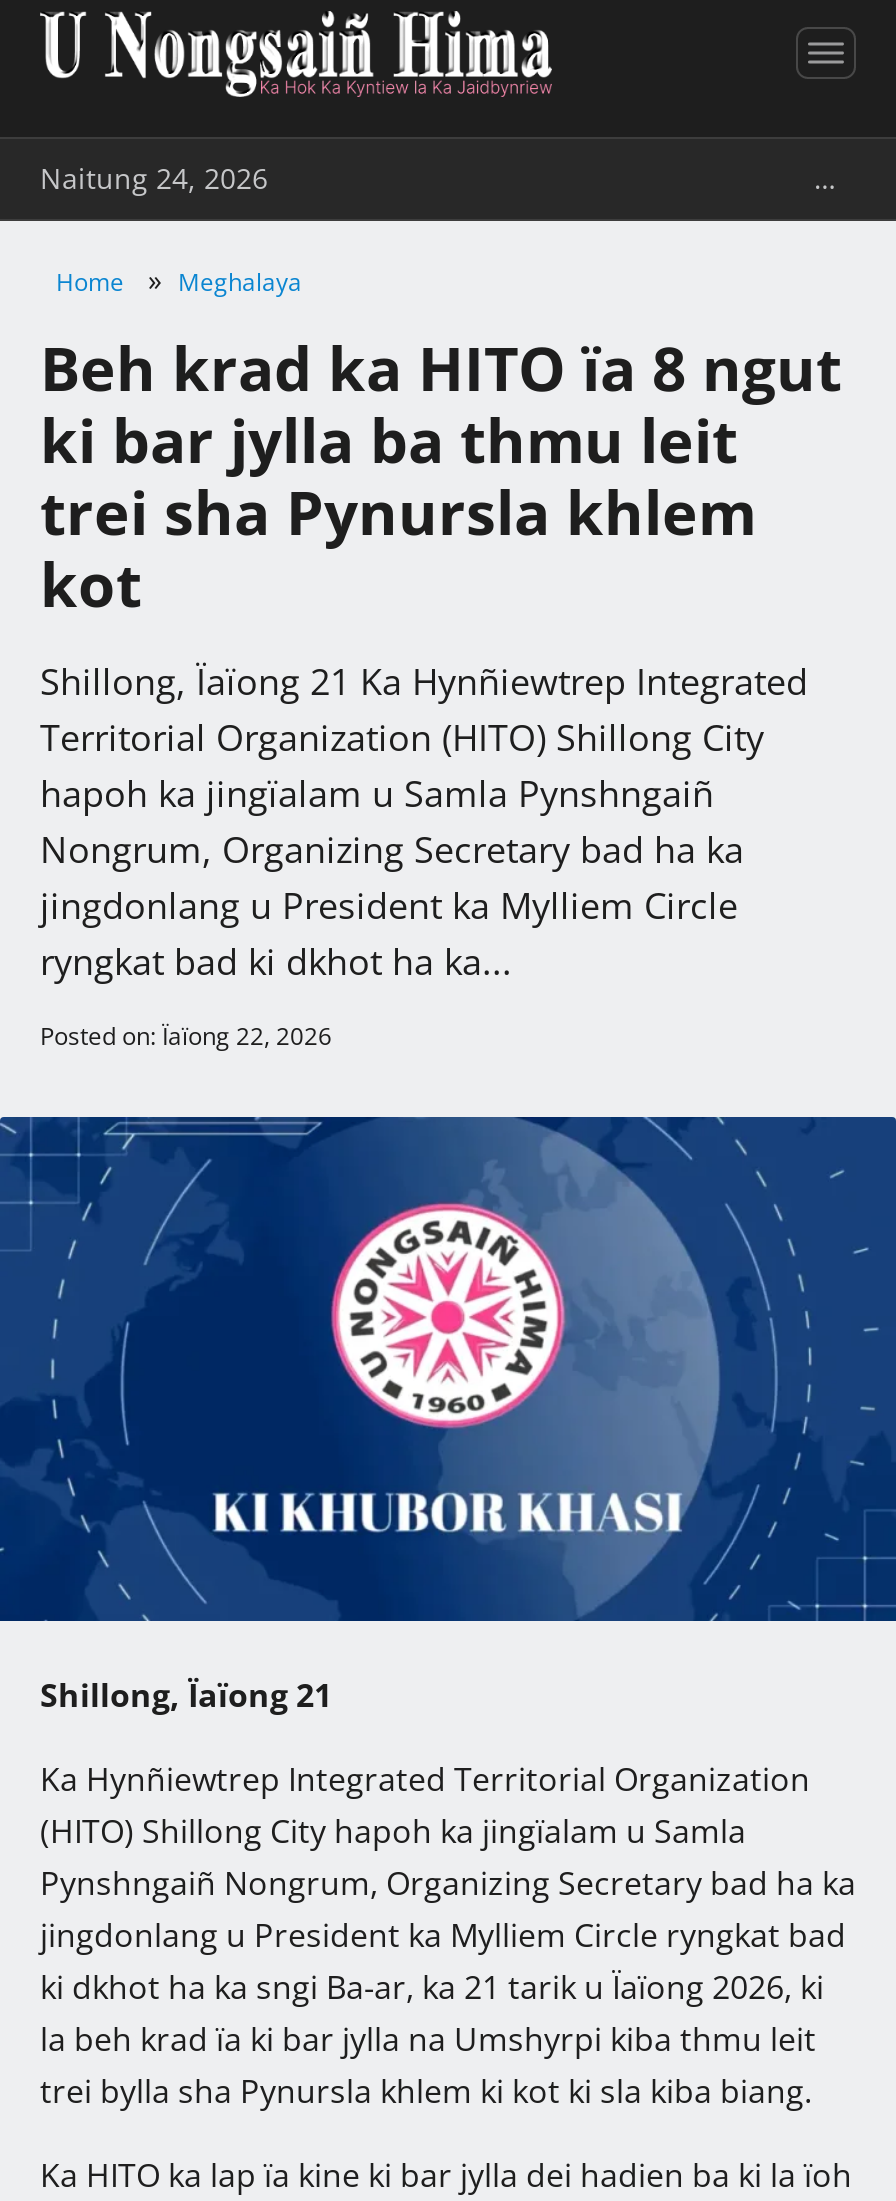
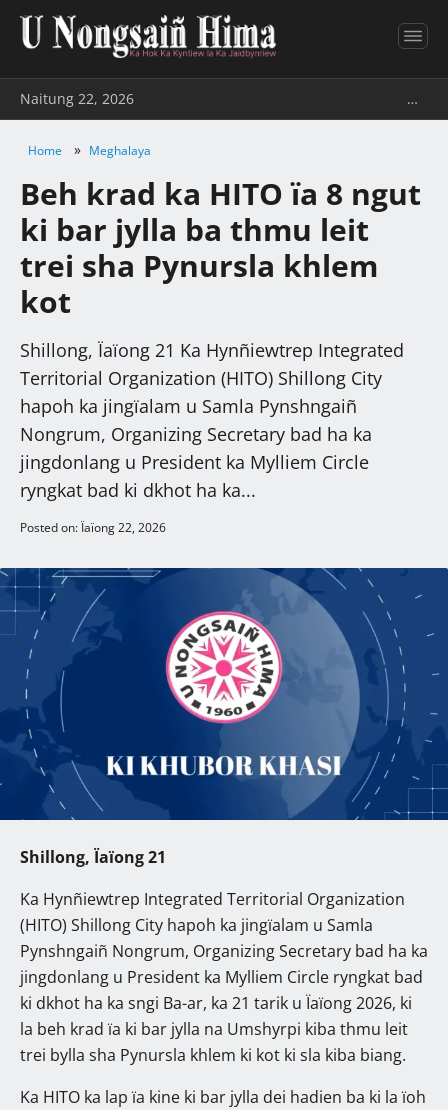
- Naitung 24, 2026
+ Naitung 22, 2026
